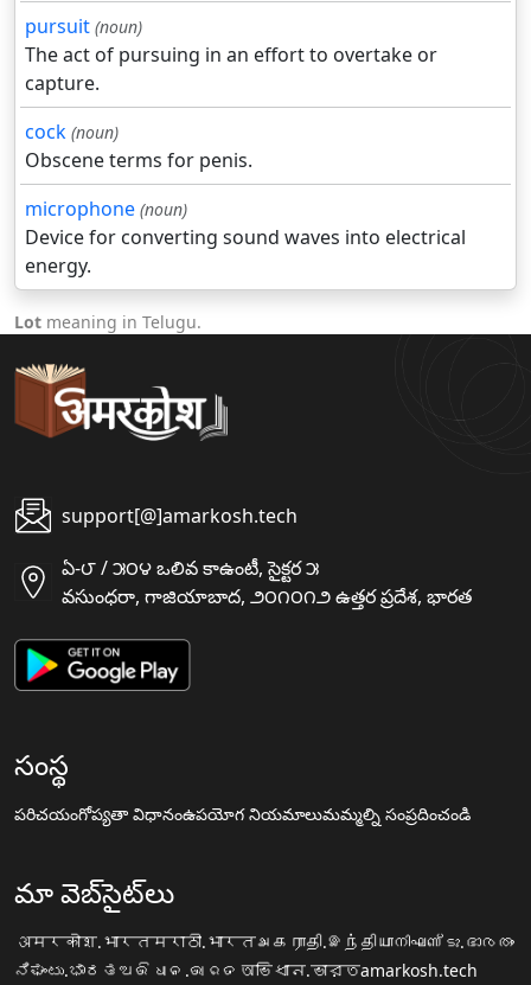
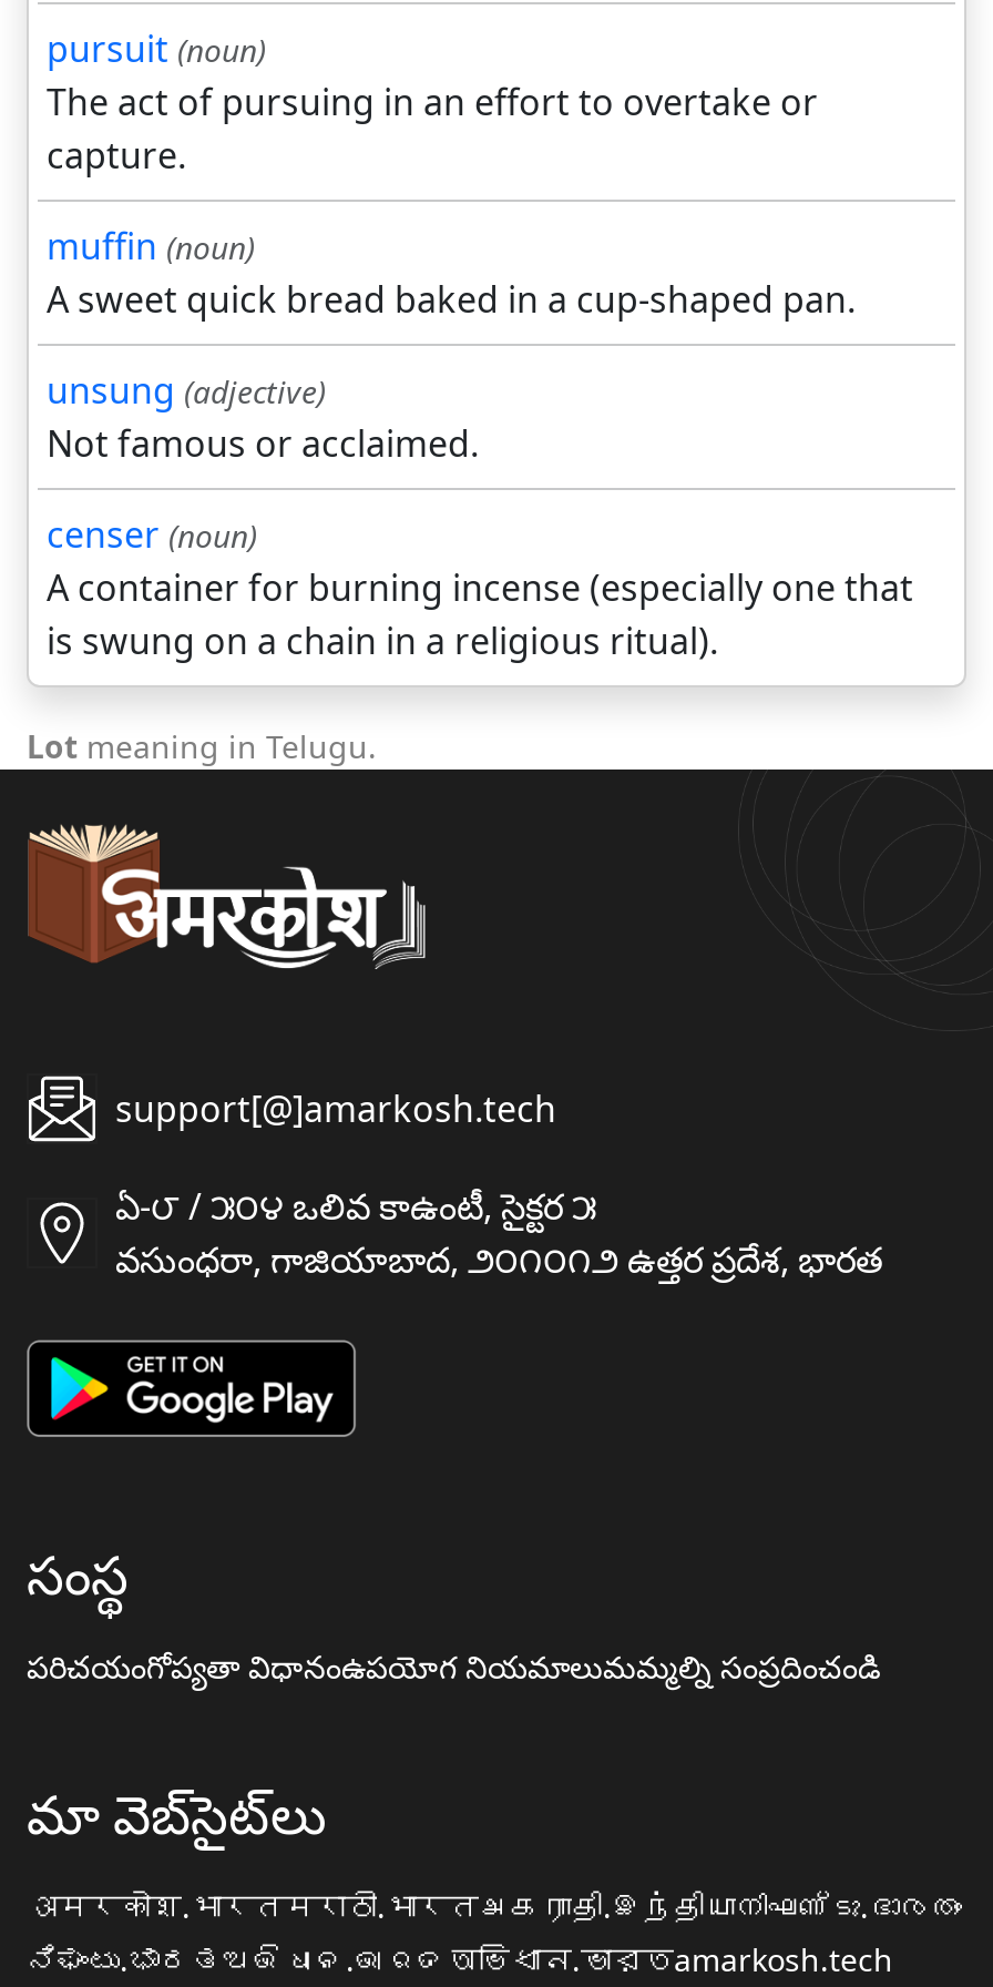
- cock (noun)
- Obscene terms for penis.
- microphone (noun)
- Device for converting sound waves into electrical
- energy.
+ muffin (noun)
+ A sweet quick bread baked in a cup-shaped pan.
+ unsung (adjective)
+ Not famous or acclaimed.
+ censer (noun)
+ A container for burning incense (especially one that
+ is swung on a chain in a religious ritual).
